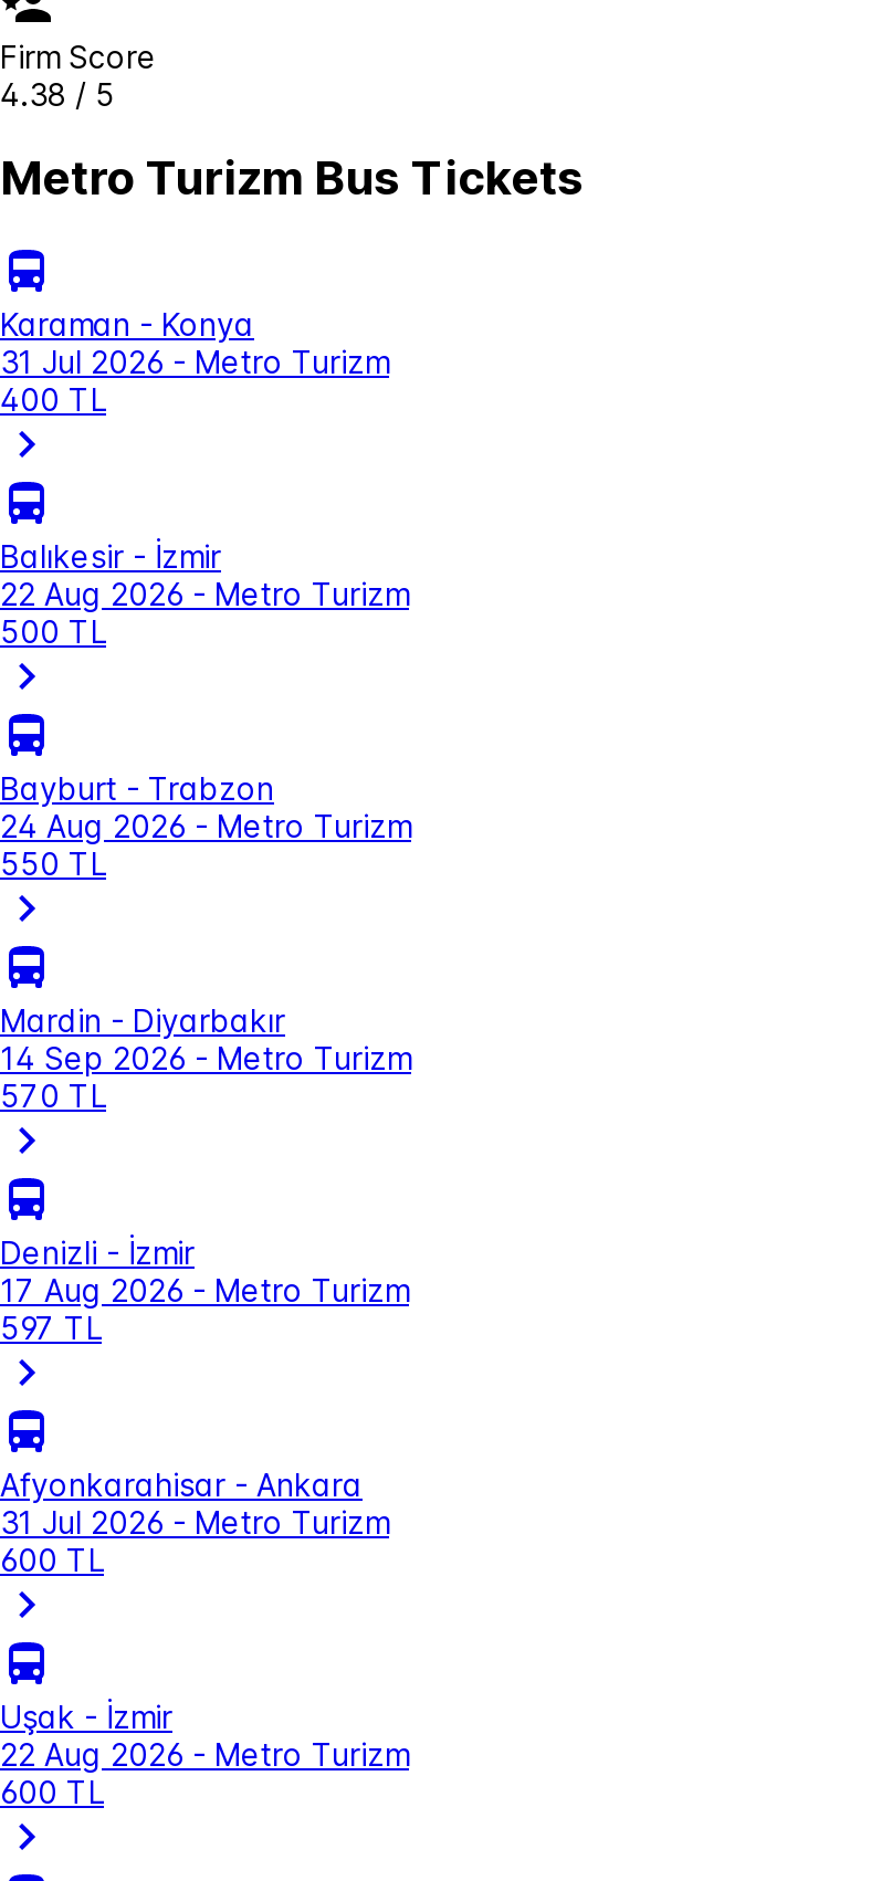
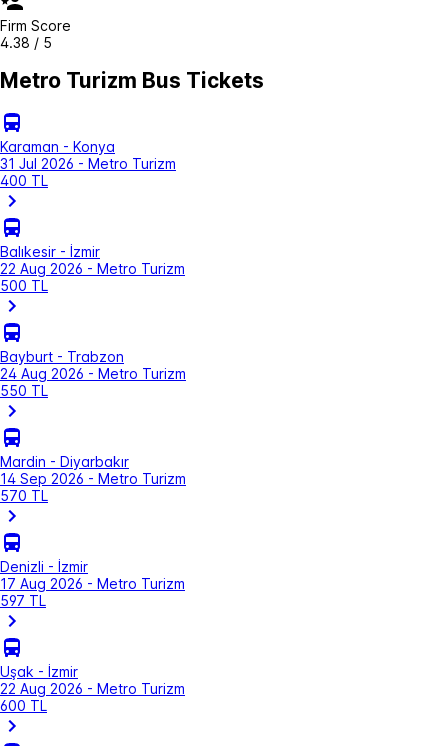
- Afyonkarahisar - Ankara
- 31 Jul 2026 - Metro Turizm
- 600 TL
